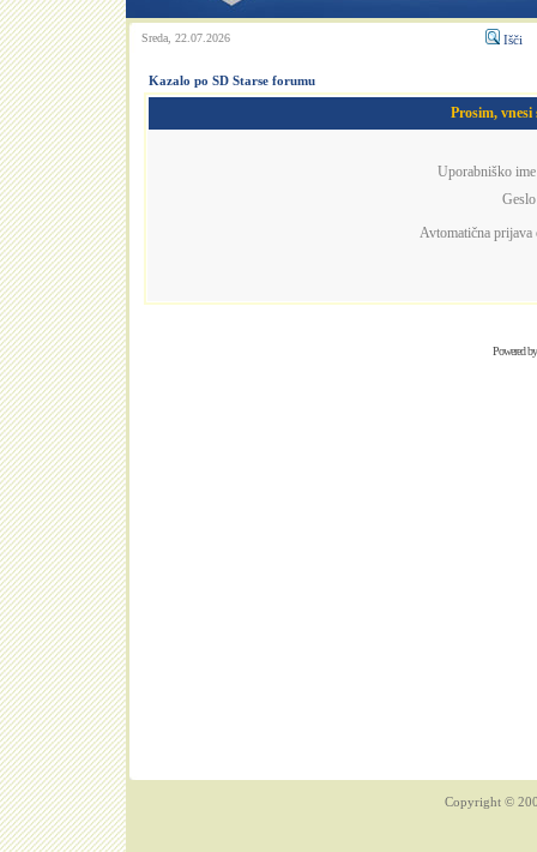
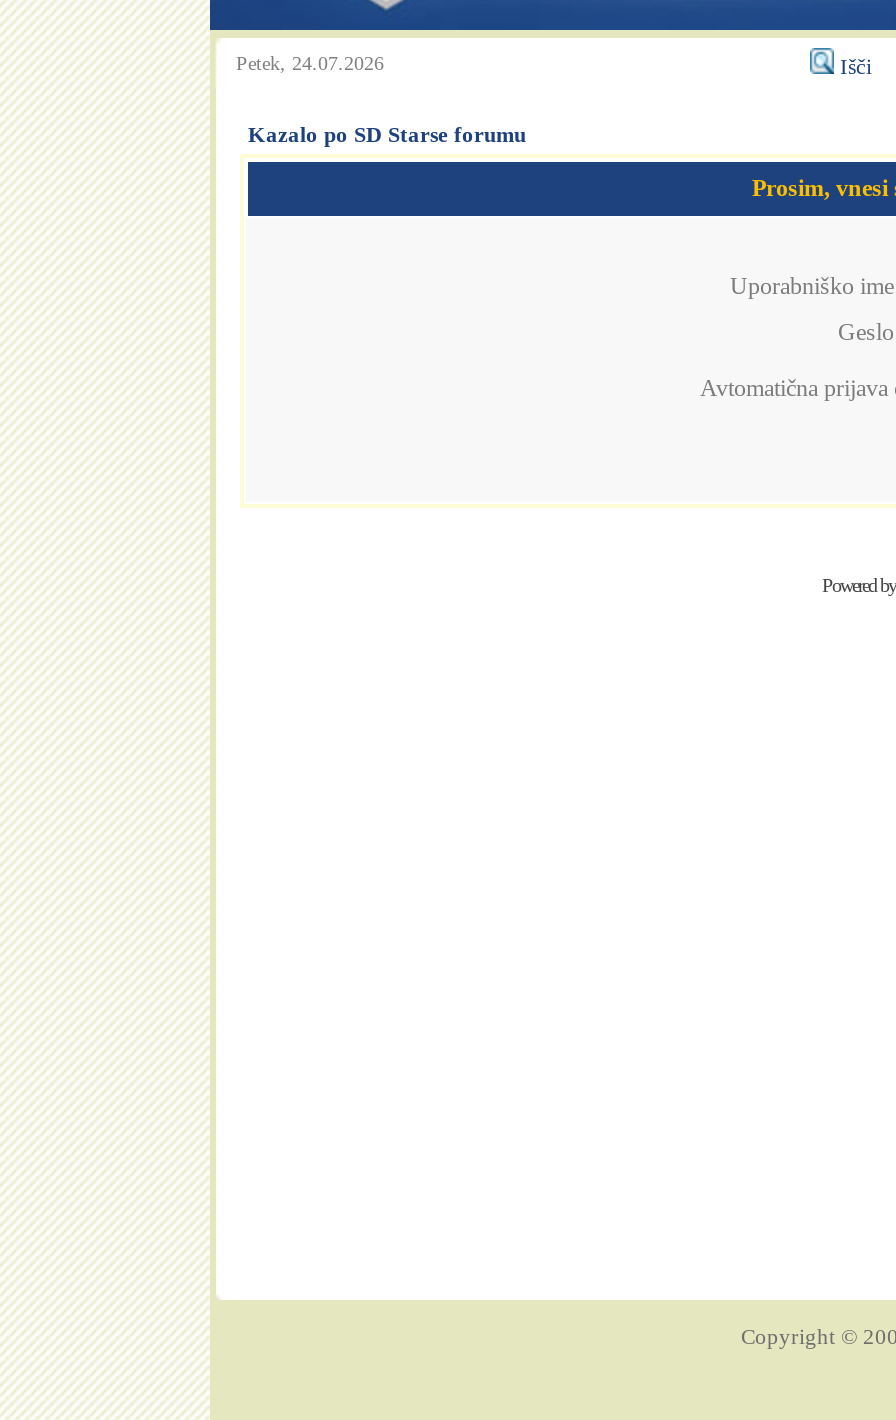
- Sreda, 22.07.2026
+ Petek, 24.07.2026
